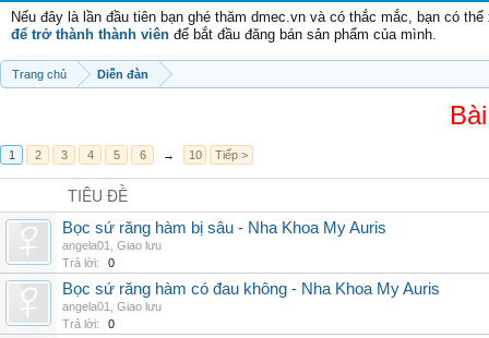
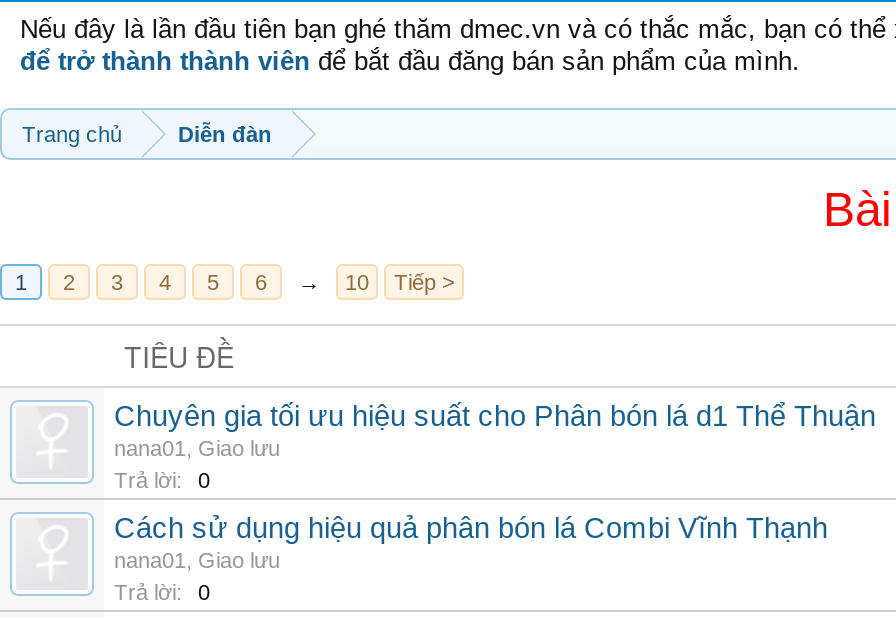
- Bọc sứ răng hàm bị sâu - Nha Khoa My Auris
- angela01, Giao lưu
+ Chuyên gia tối ưu hiệu suất cho Phân bón lá d1 Thể Thuận
+ nana01, Giao lưu

- Bọc sứ răng hàm có đau không - Nha Khoa My Auris
- angela01, Giao lưu
+ Cách sử dụng hiệu quả phân bón lá Combi Vĩnh Thạnh
+ nana01, Giao lưu
